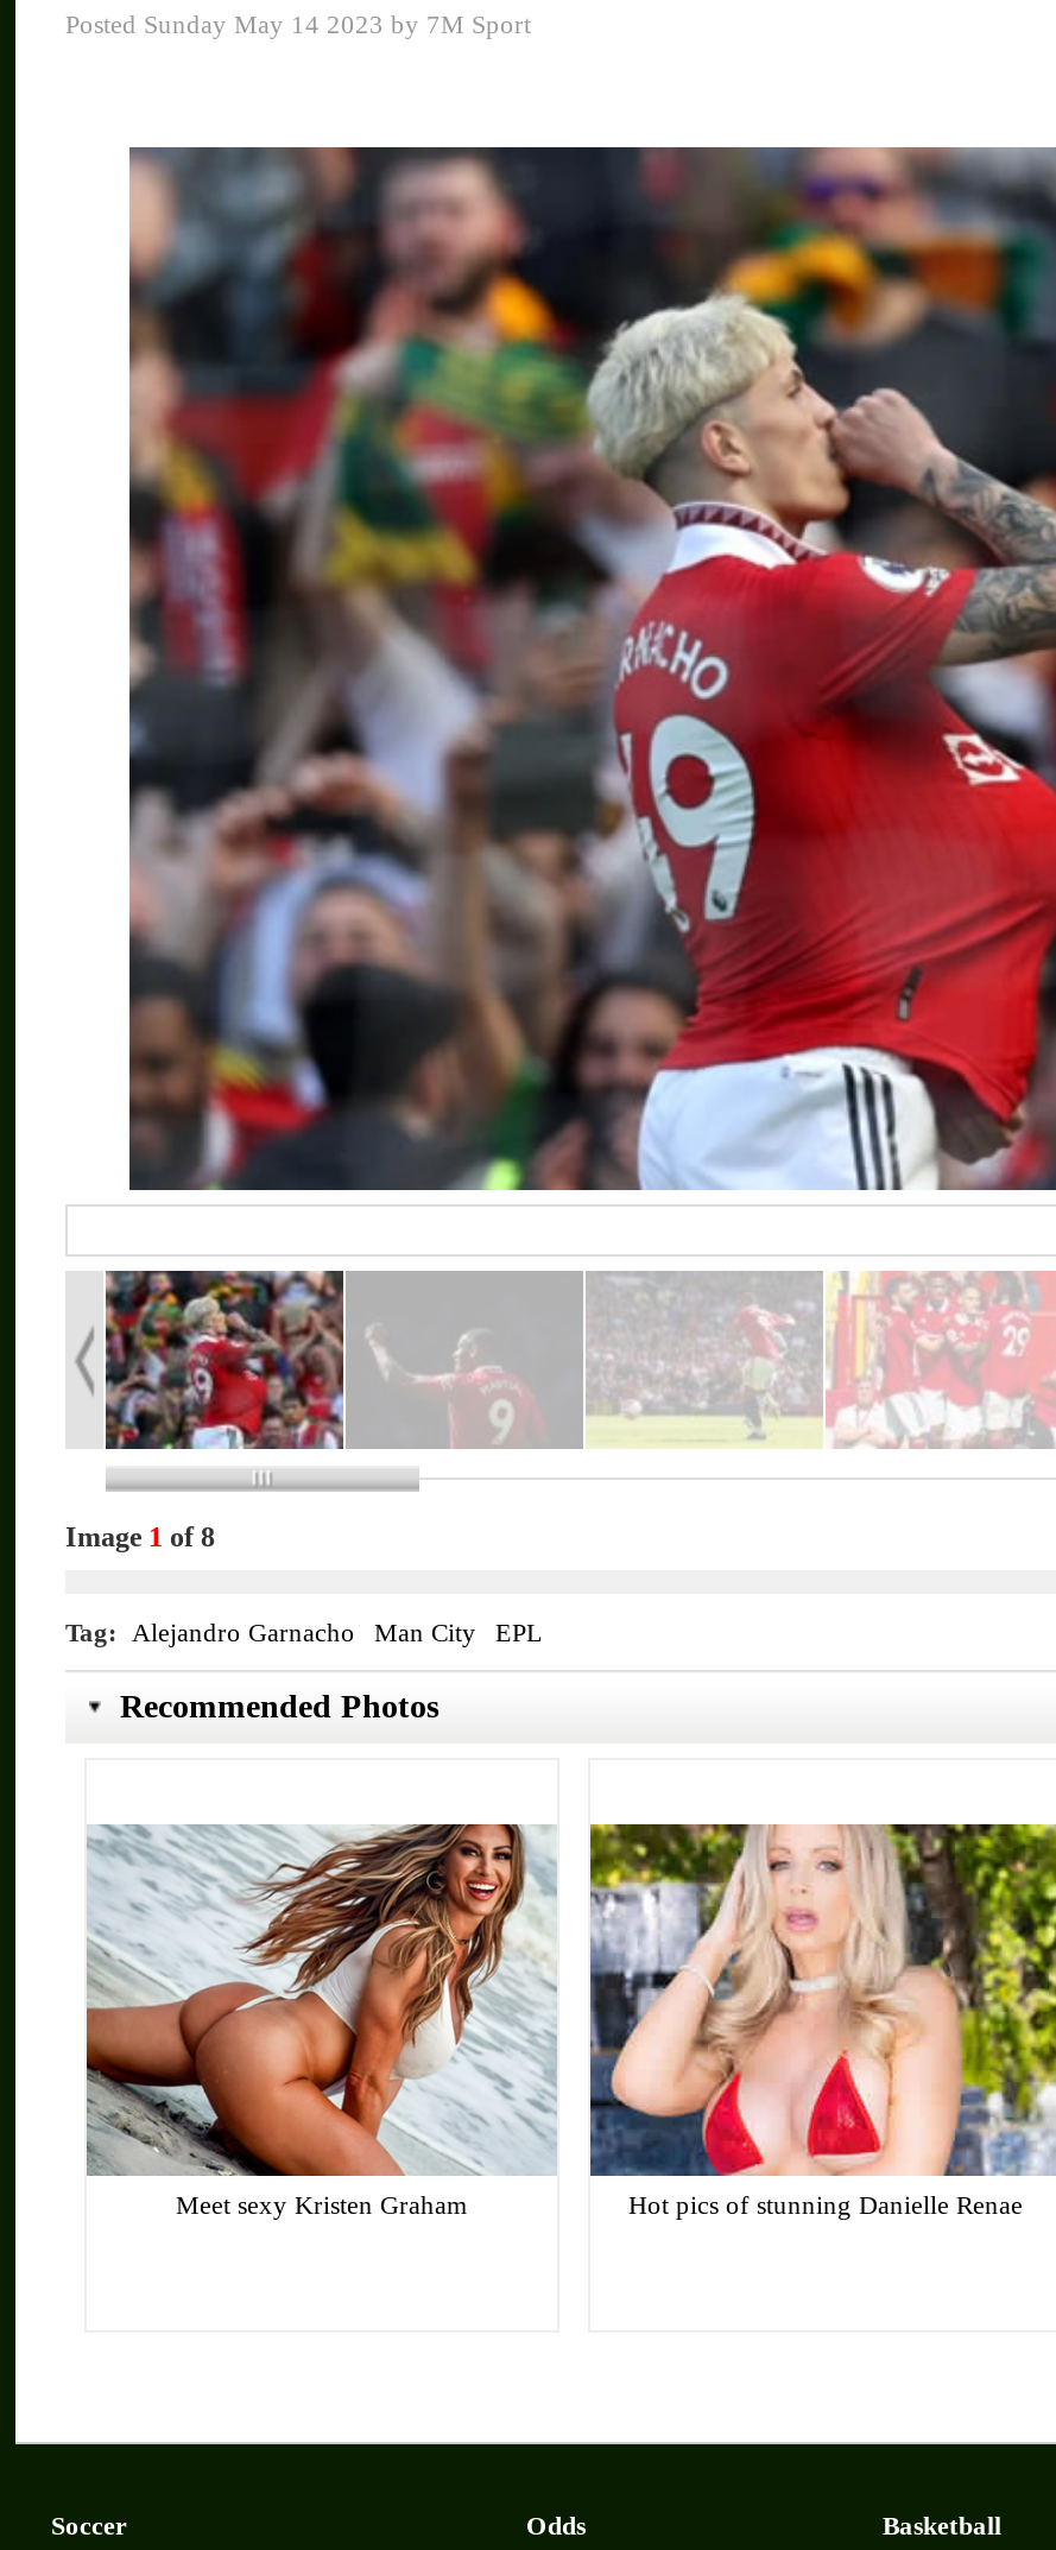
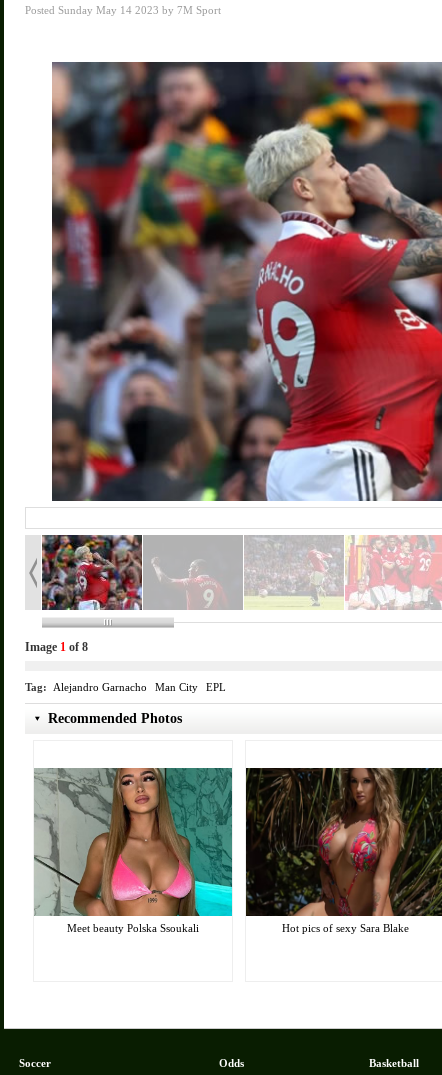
- [image]
- Meet sexy Kristen Graham
+ [image]
+ Meet beauty Polska Ssoukali

- [image]
- Hot pics of stunning Danielle Renae
+ [image]
+ Hot pics of sexy Sara Blake
